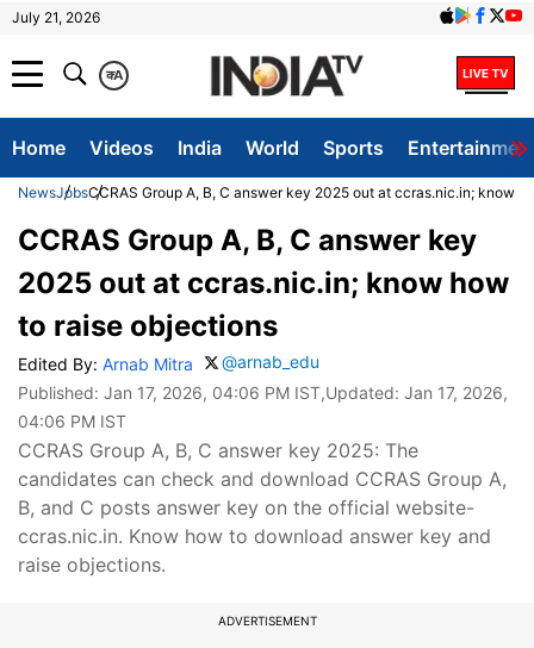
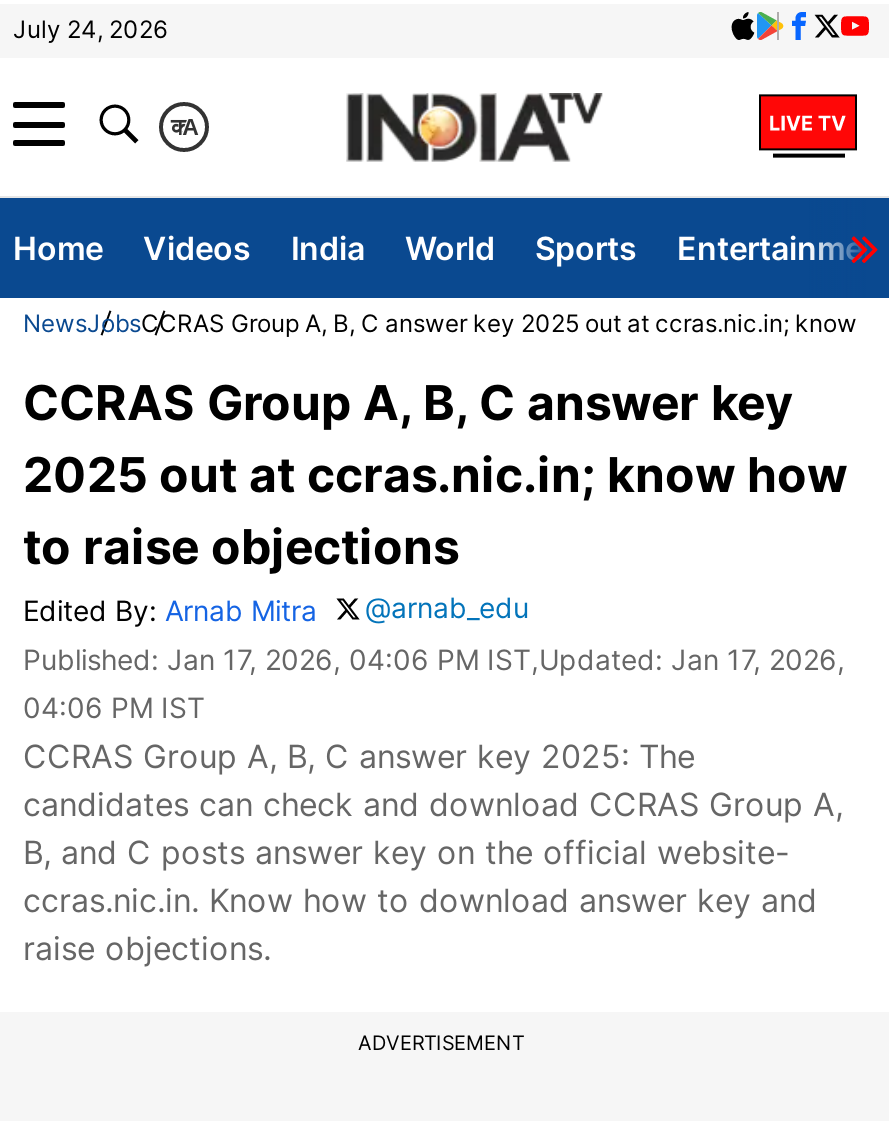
- July 21, 2026
+ July 24, 2026
